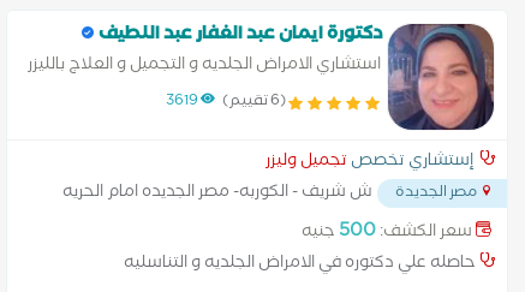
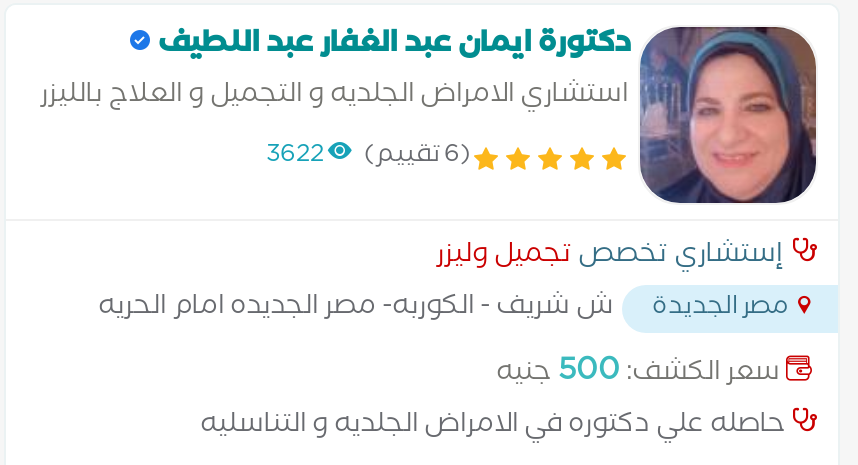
- 3619
+ 3622
